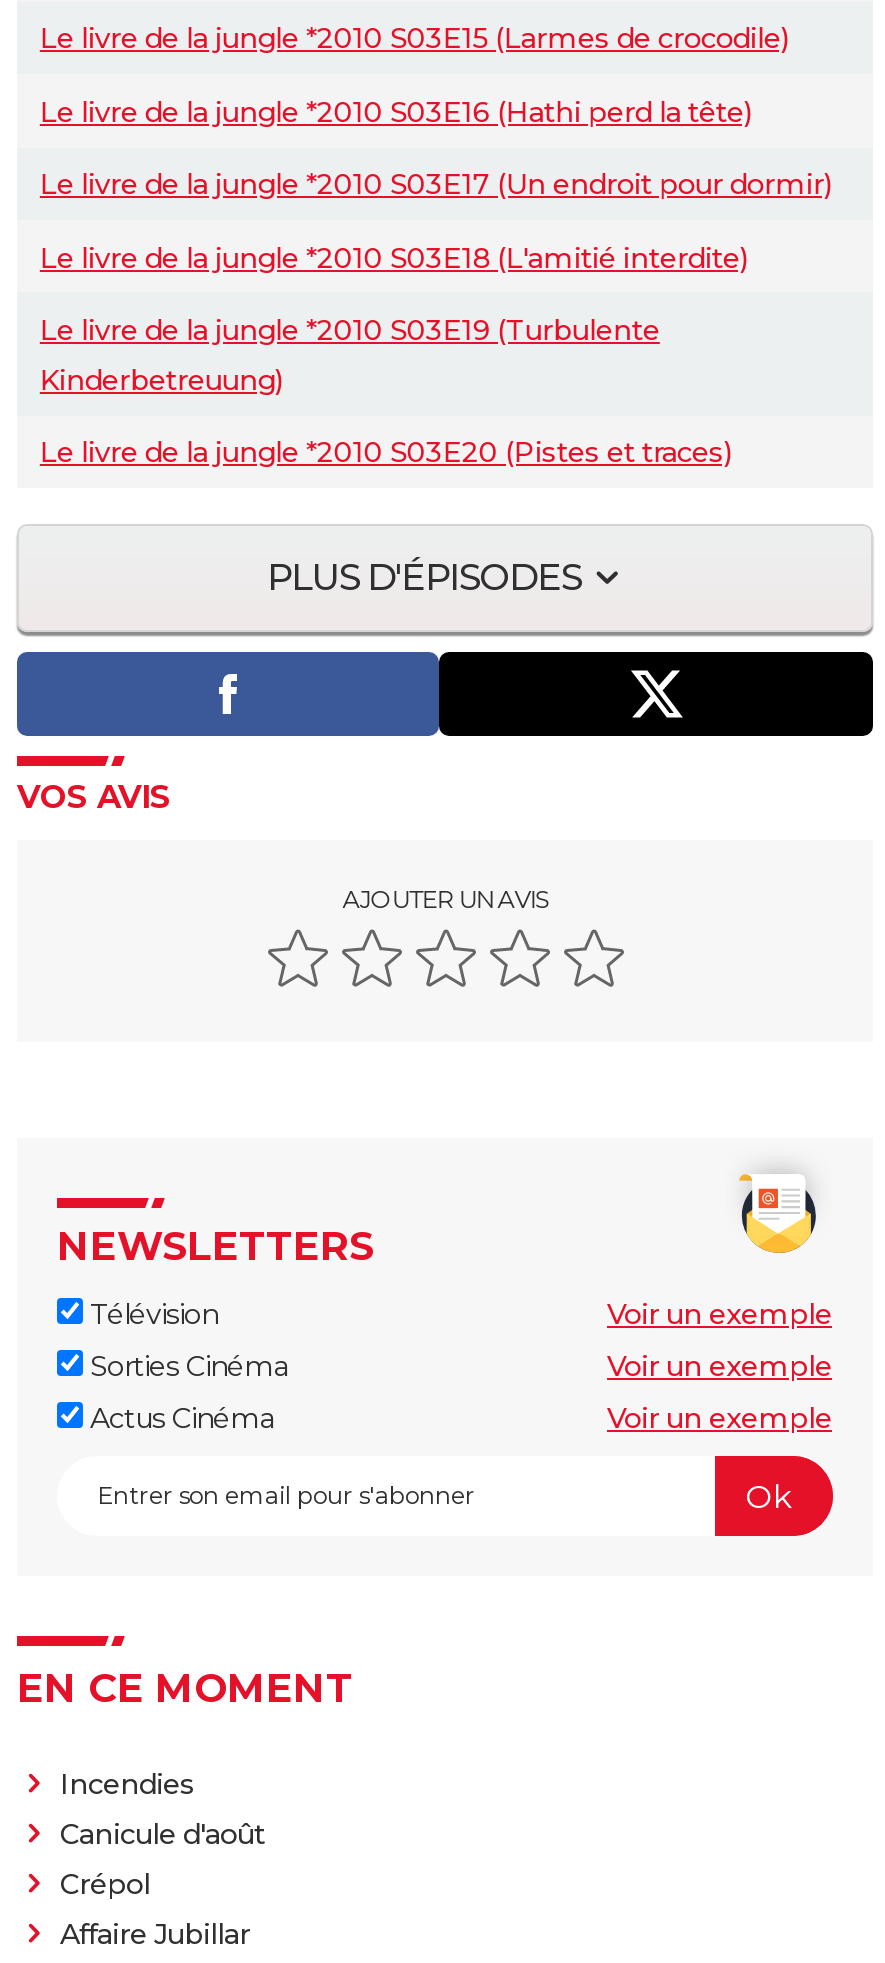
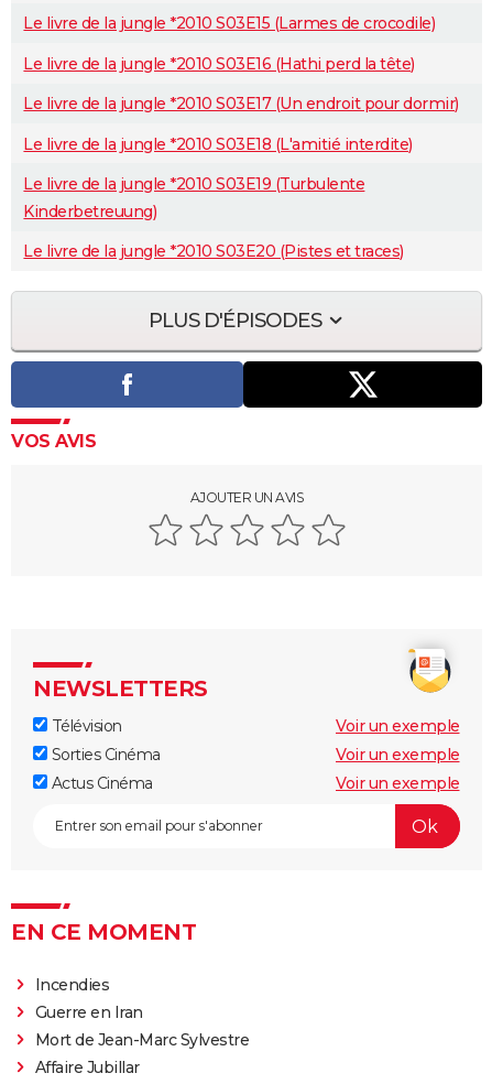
- Canicule d'août
- Crépol
+ Guerre en Iran
+ Mort de Jean-Marc Sylvestre
